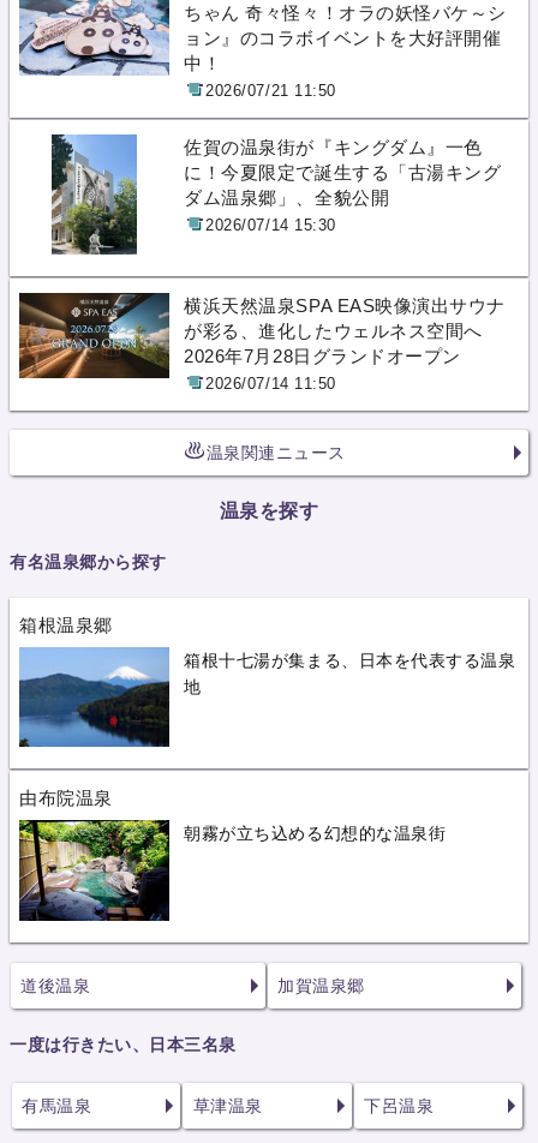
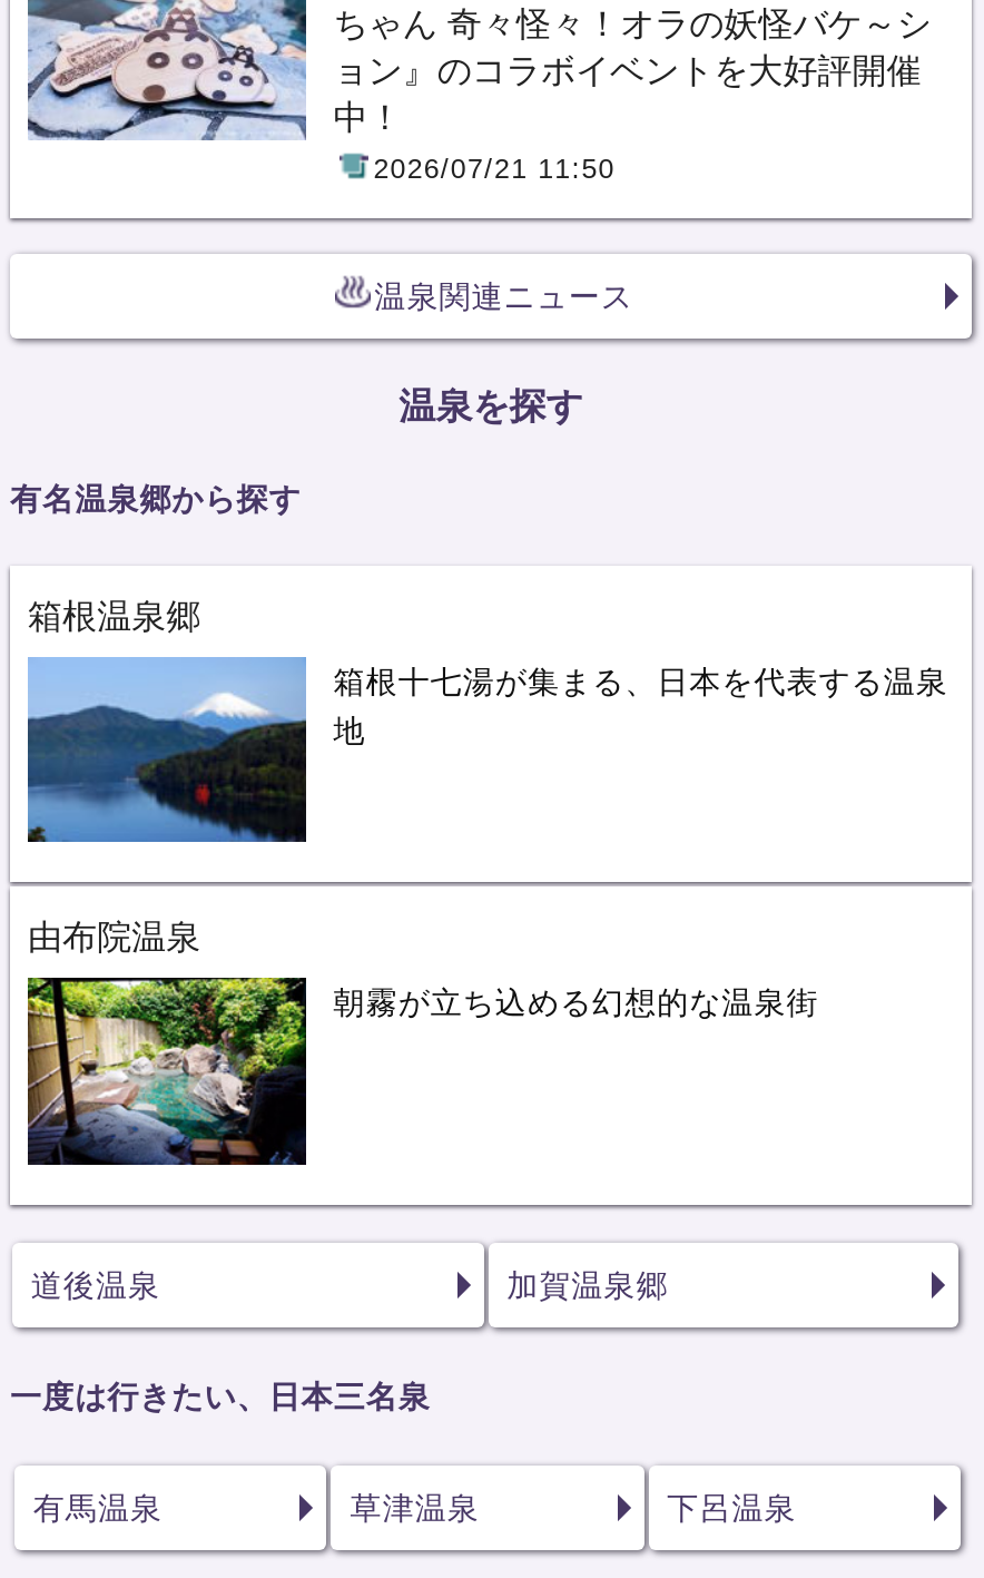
- [image]
- 佐賀の温泉街が『キングダム』一色
- に！今夏限定で誕生する「古湯キング
- ダム温泉郷」、全貌公開
- 2026/07/14 15:30

- [image]
- 横浜天然温泉SPA EAS映像演出サウナ
- が彩る、進化したウェルネス空間へ
- 2026年7月28日グランドオープン
- 2026/07/14 11:50
